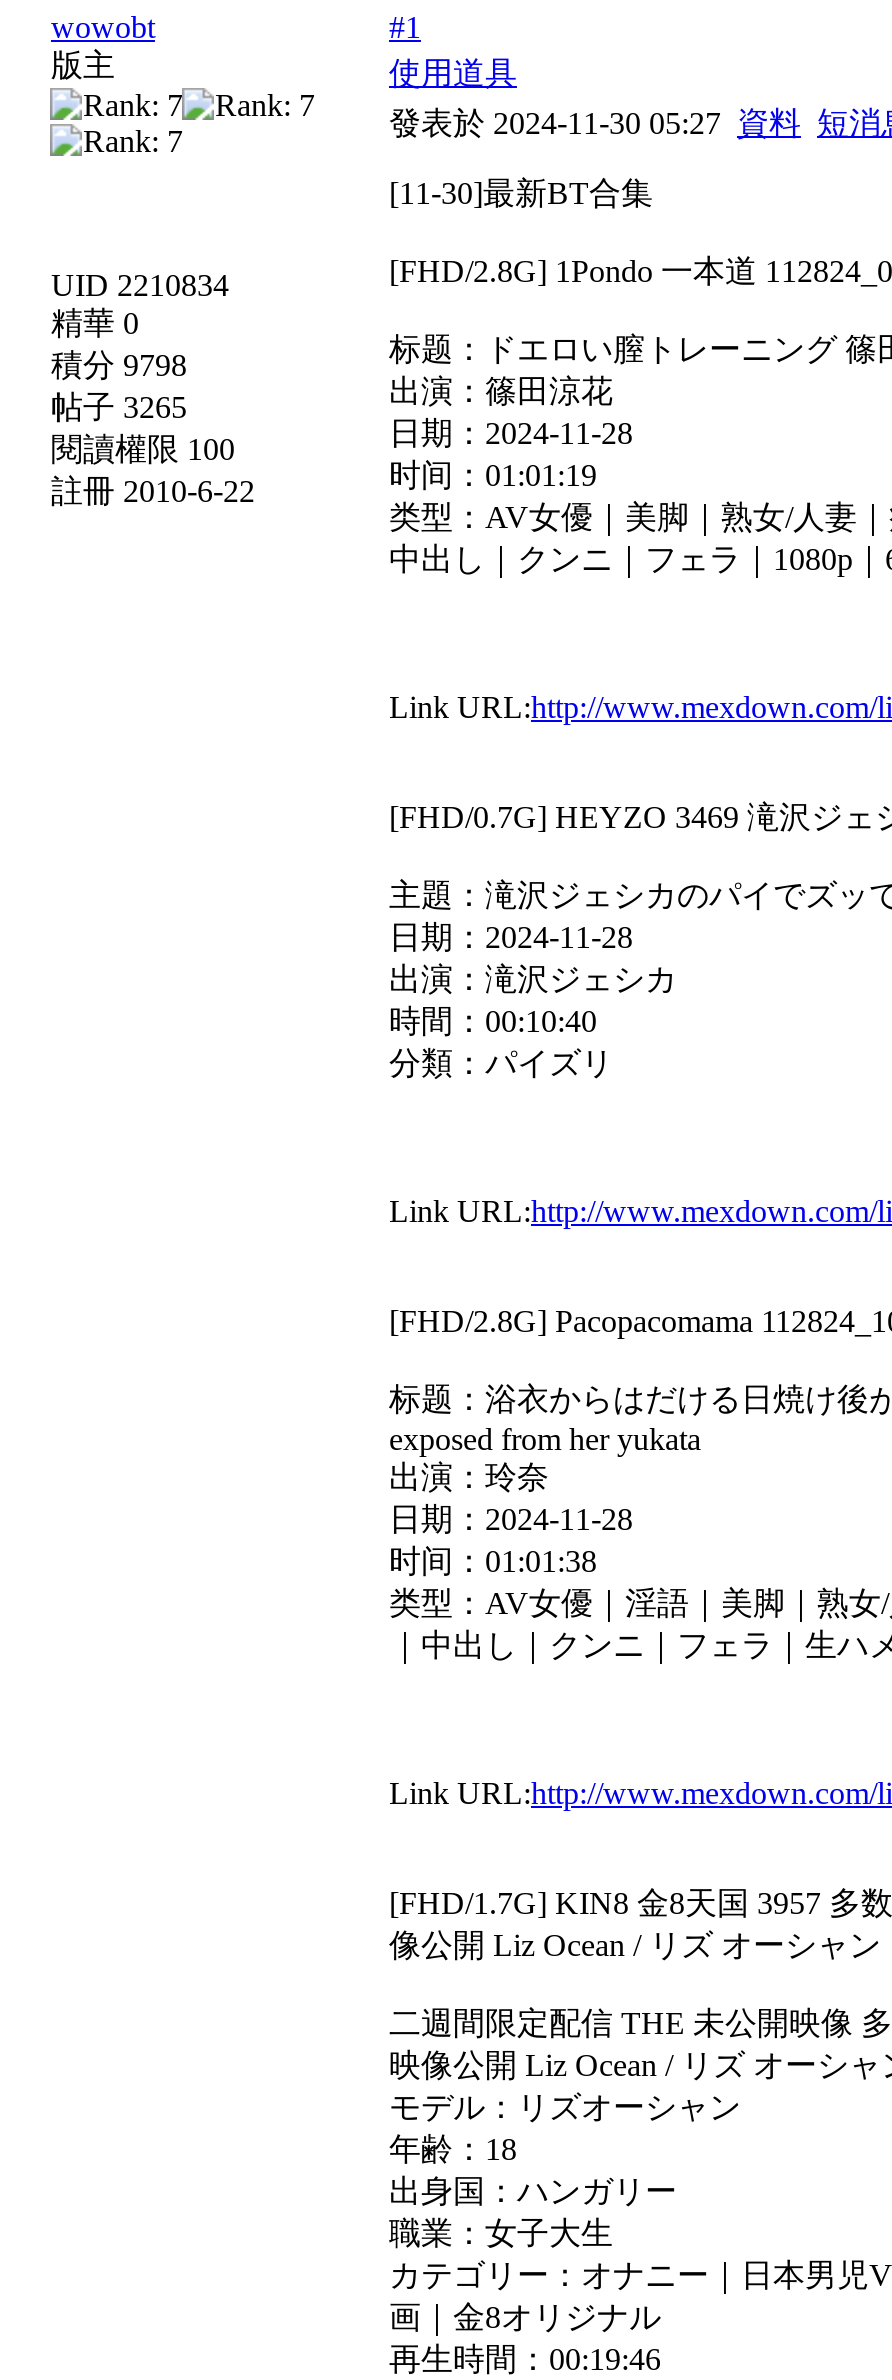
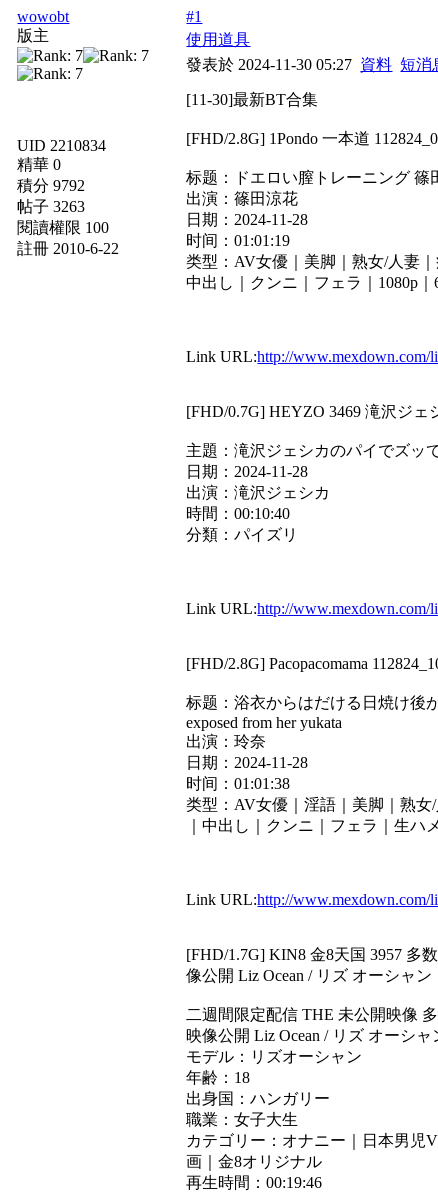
- 積分 9798
+ 積分 9792

- 帖子 3265
+ 帖子 3263
